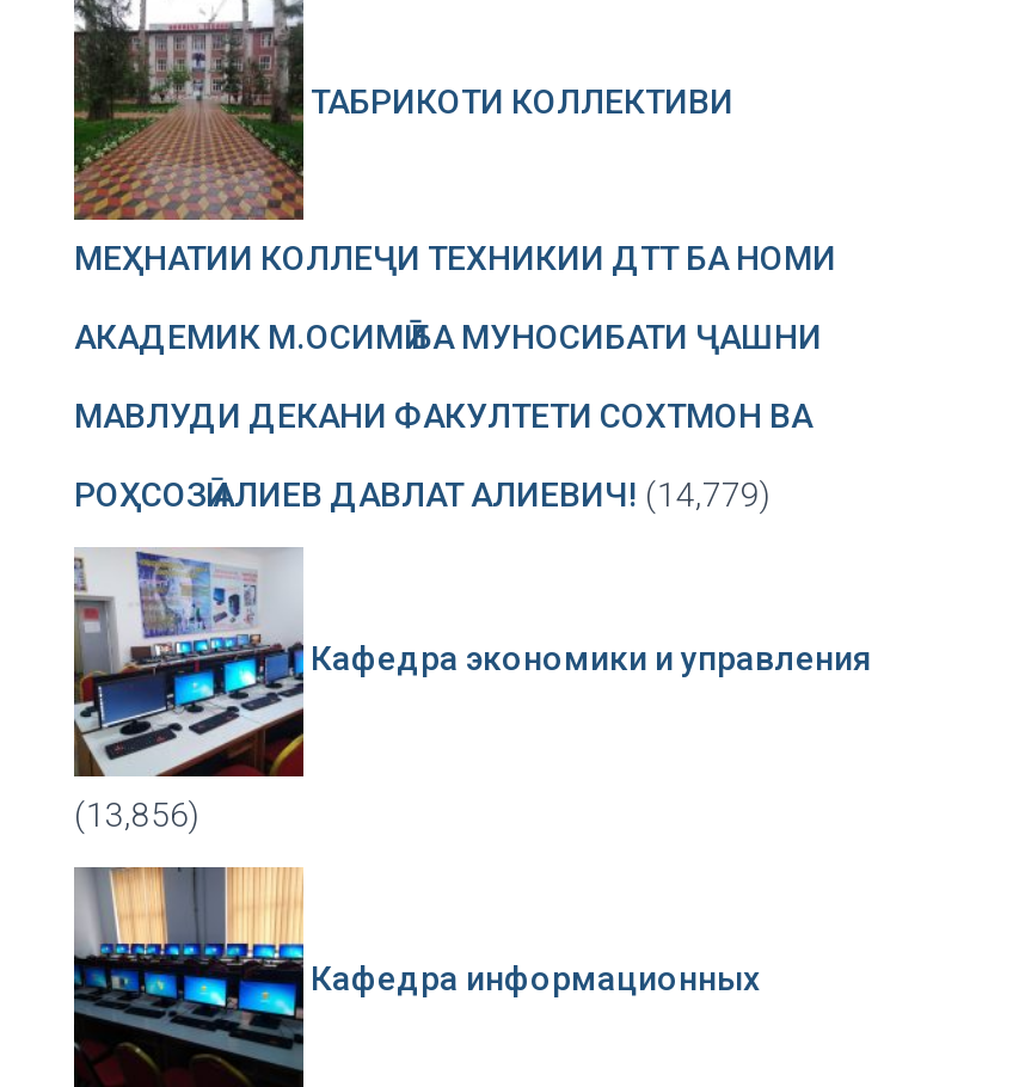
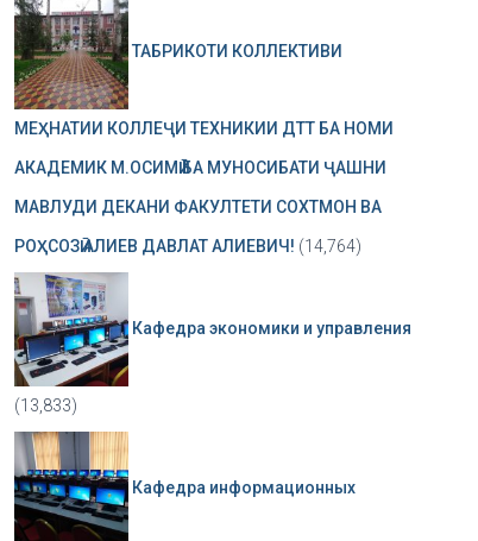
- РОҲСОЗӢ АЛИЕВ ДАВЛАТ АЛИЕВИЧ! (14,779)
+ РОҲСОЗӢ АЛИЕВ ДАВЛАТ АЛИЕВИЧ! (14,764)

- (13,856)
+ (13,833)
